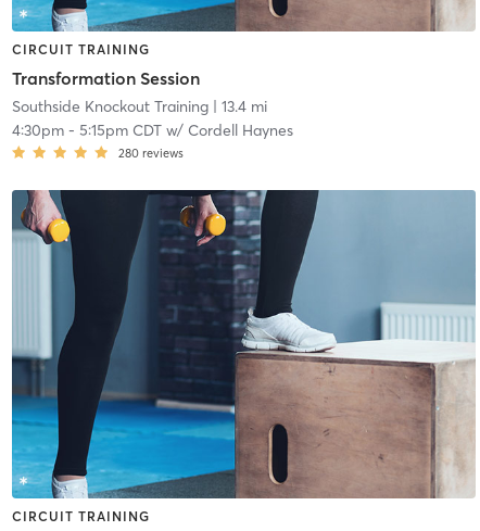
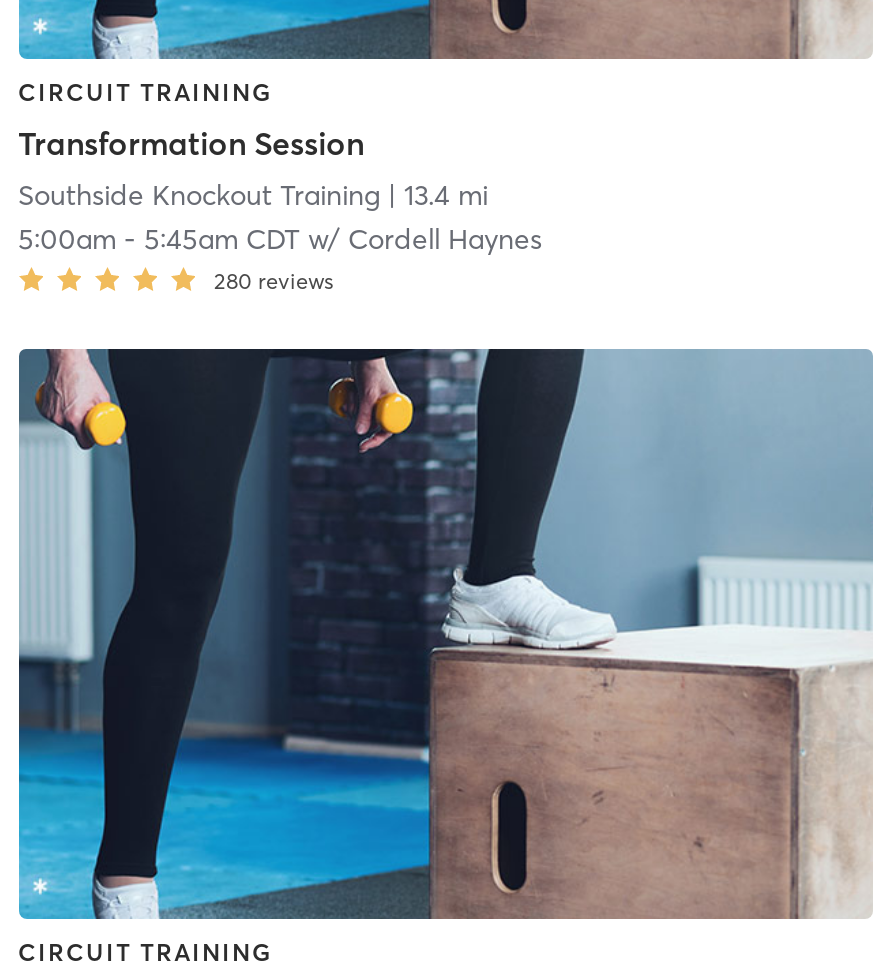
- 4:30pm - 5:15pm CDT w/ Cordell Haynes
+ 5:00am - 5:45am CDT w/ Cordell Haynes
